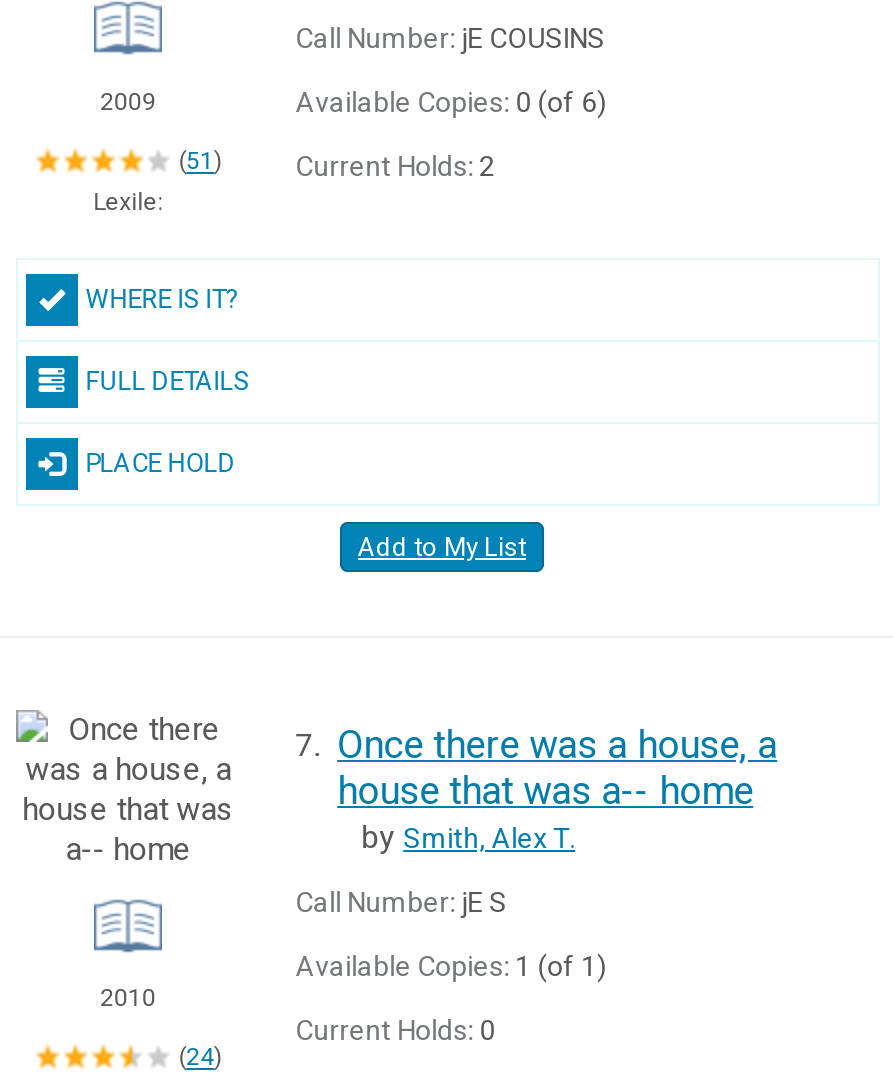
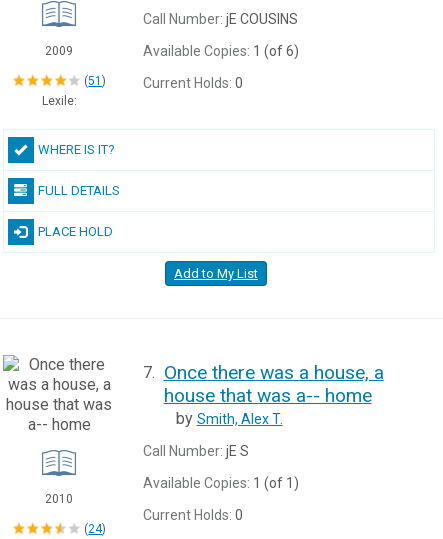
- Available Copies: 0 (of 6)
+ Available Copies: 1 (of 6)

- Current Holds: 2
+ Current Holds: 0
